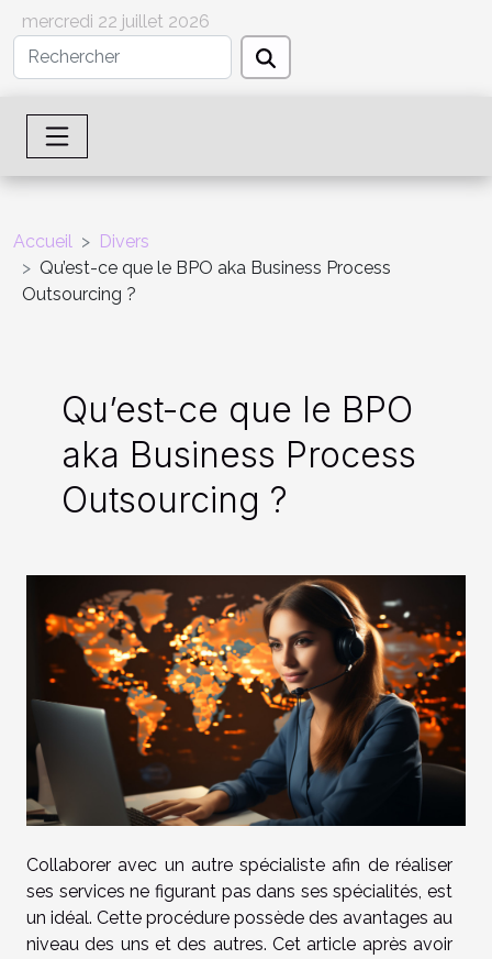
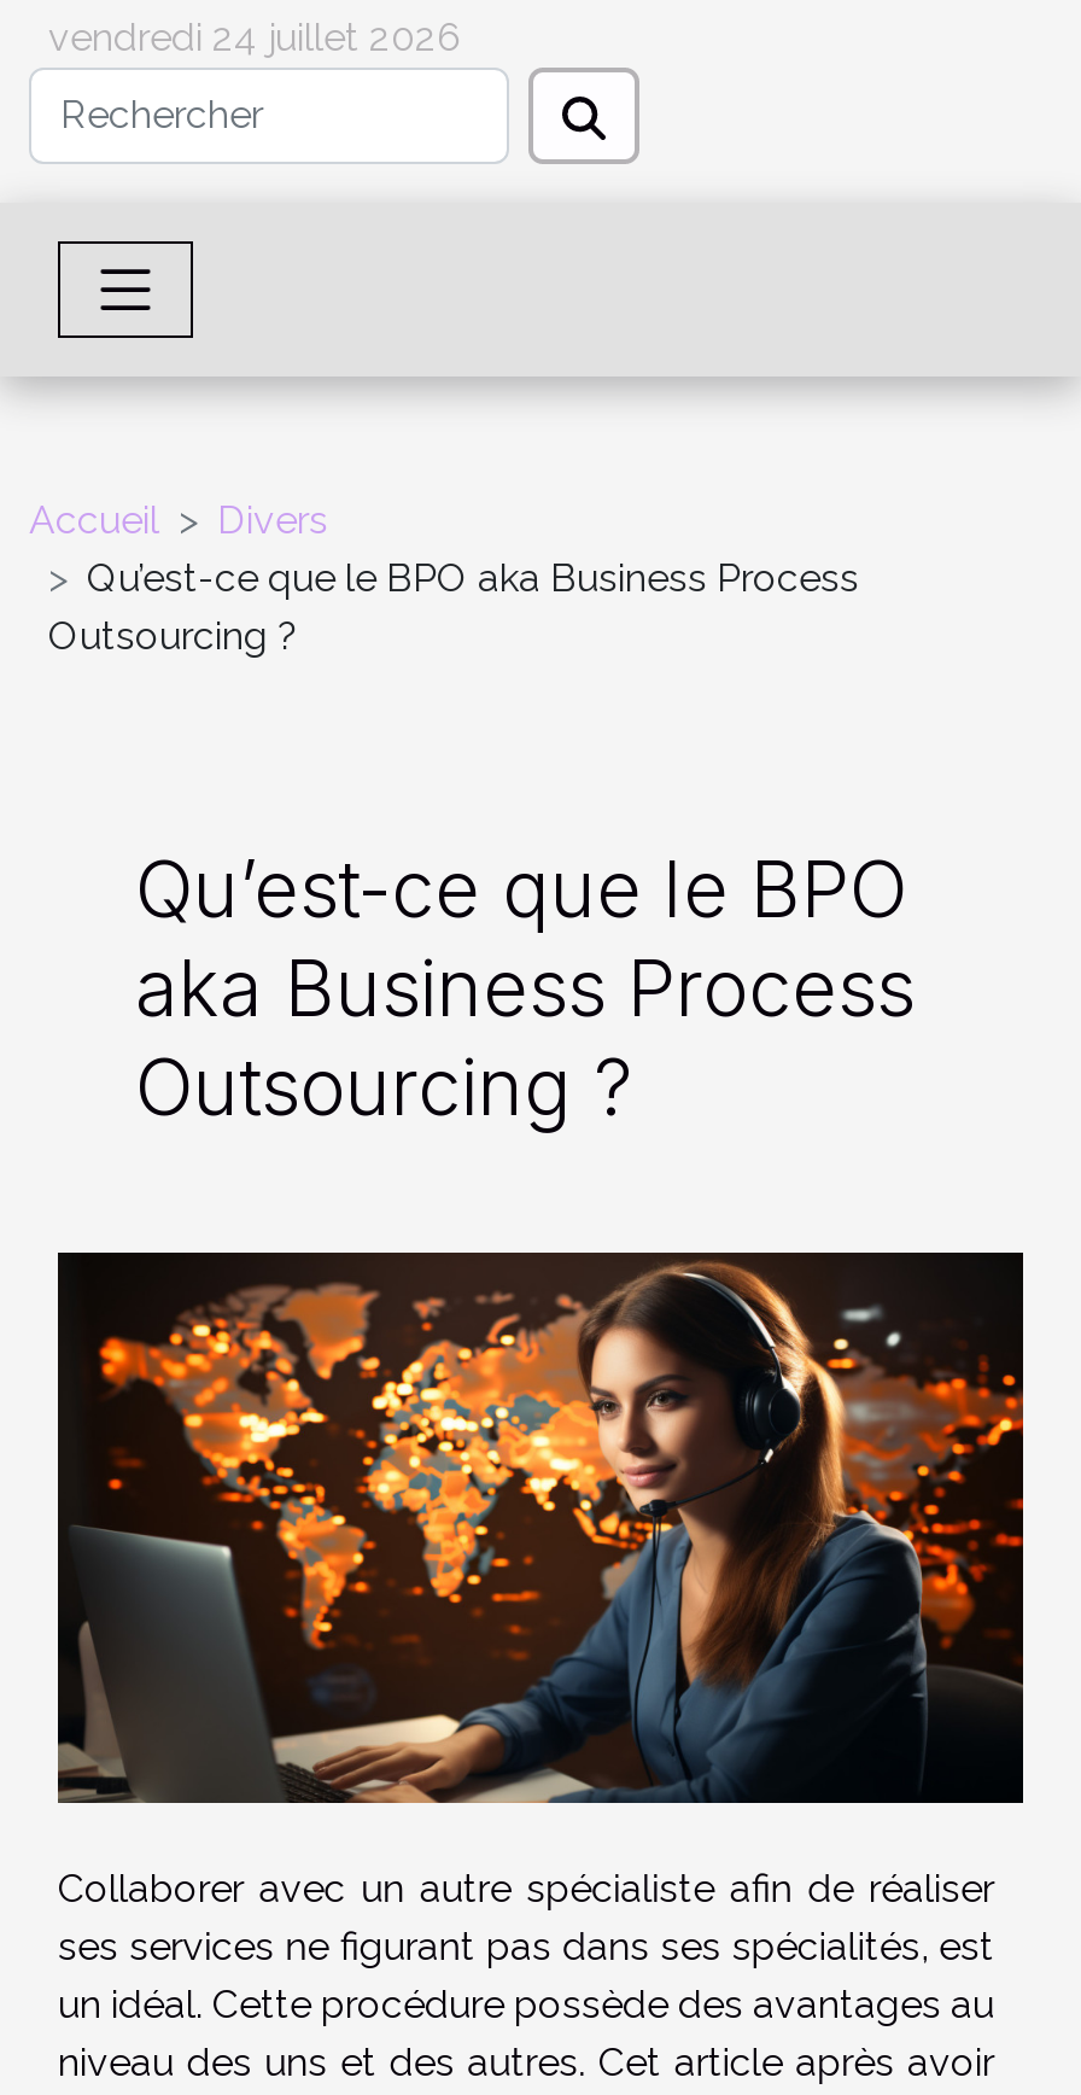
- mercredi 22 juillet 2026
+ vendredi 24 juillet 2026
